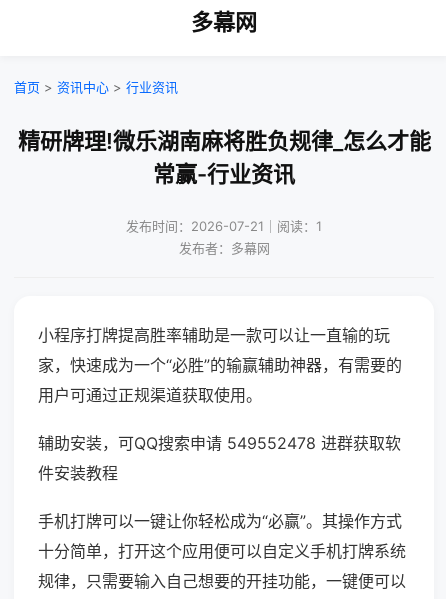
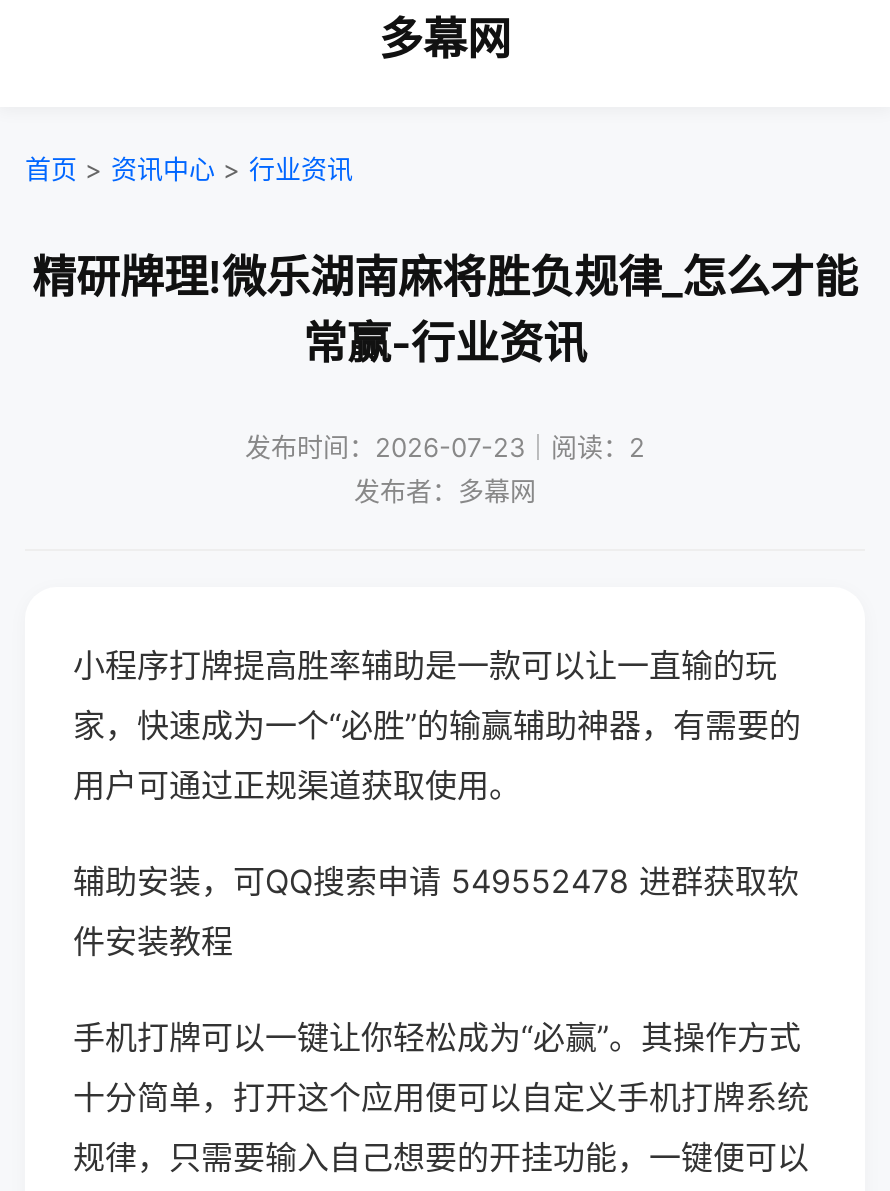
- 发布时间：2026-07-21｜阅读：1
+ 发布时间：2026-07-23｜阅读：2
